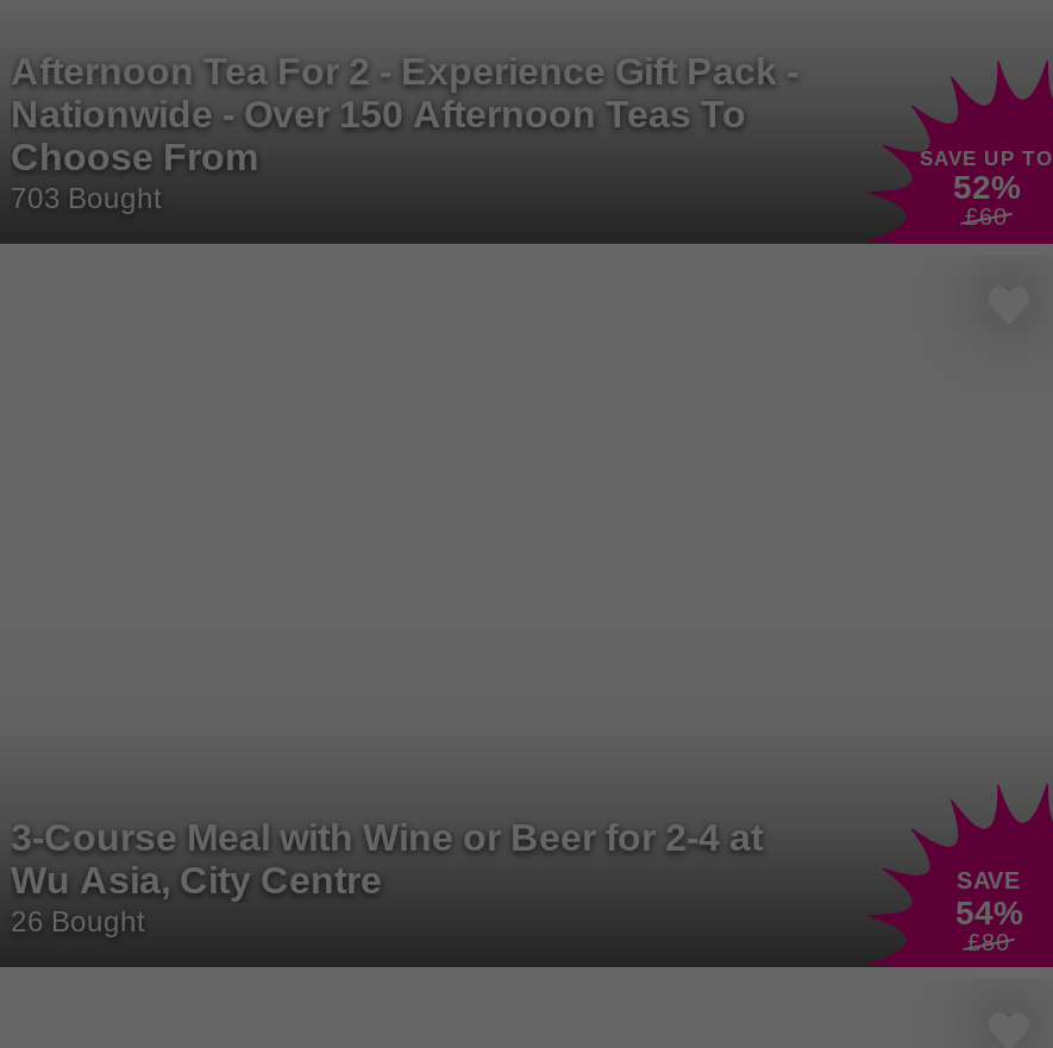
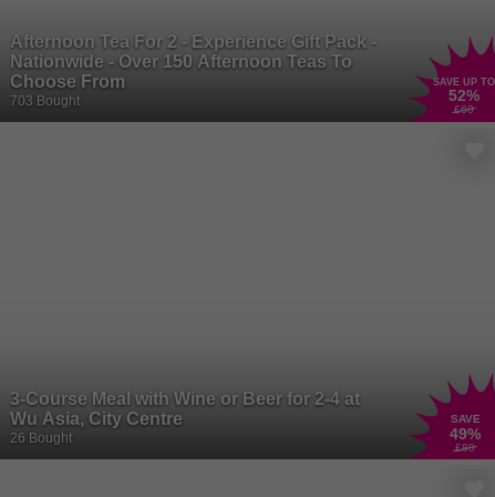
- 54%
+ 49%
